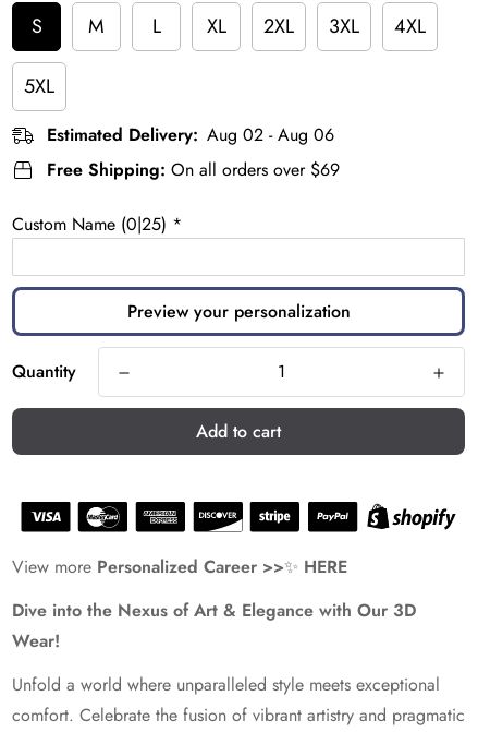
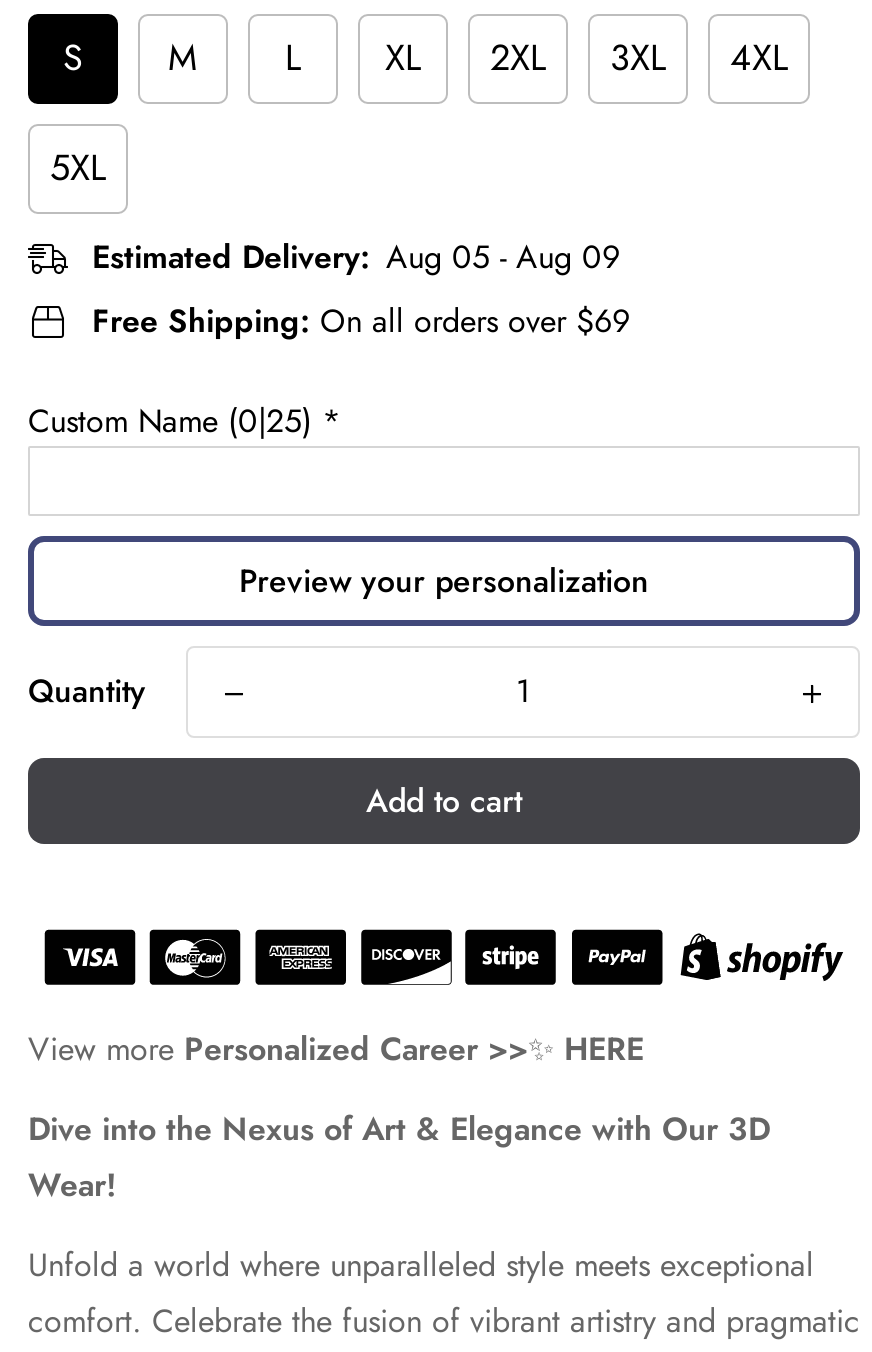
- Estimated Delivery: Aug 02 - Aug 06
+ Estimated Delivery: Aug 05 - Aug 09
